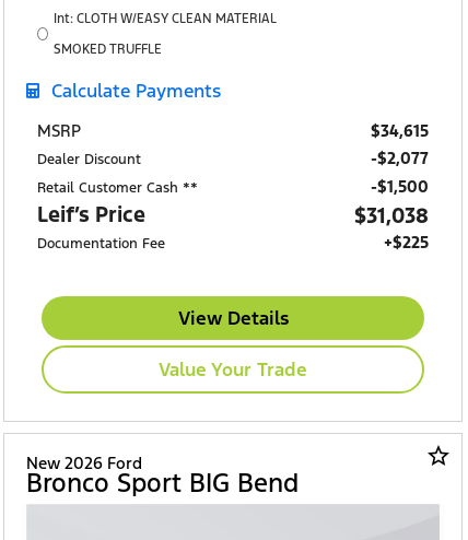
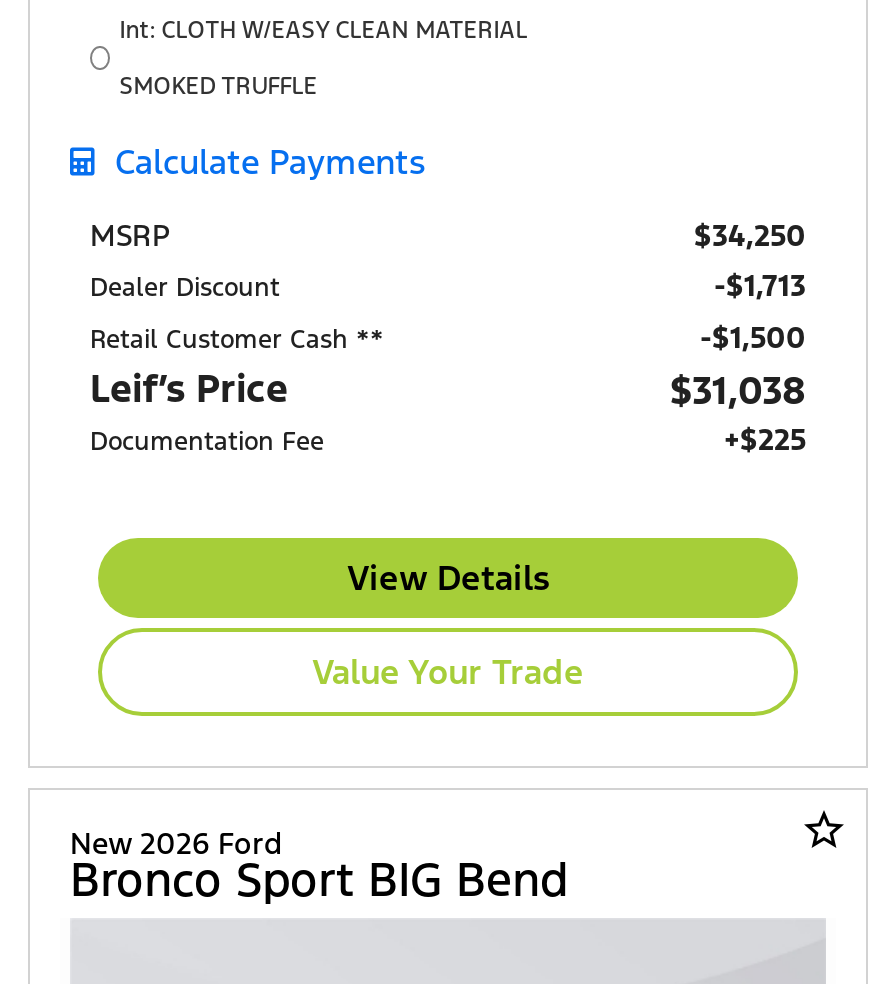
- $34,615
+ $34,250

- -$2,077
+ -$1,713
